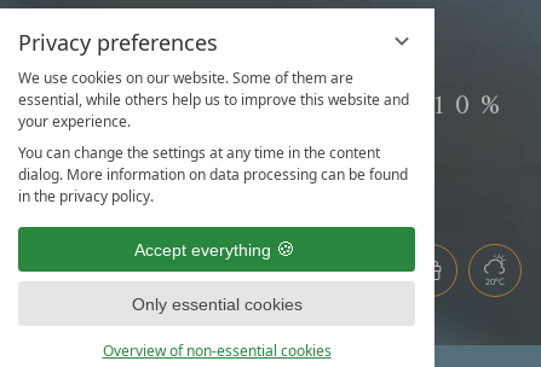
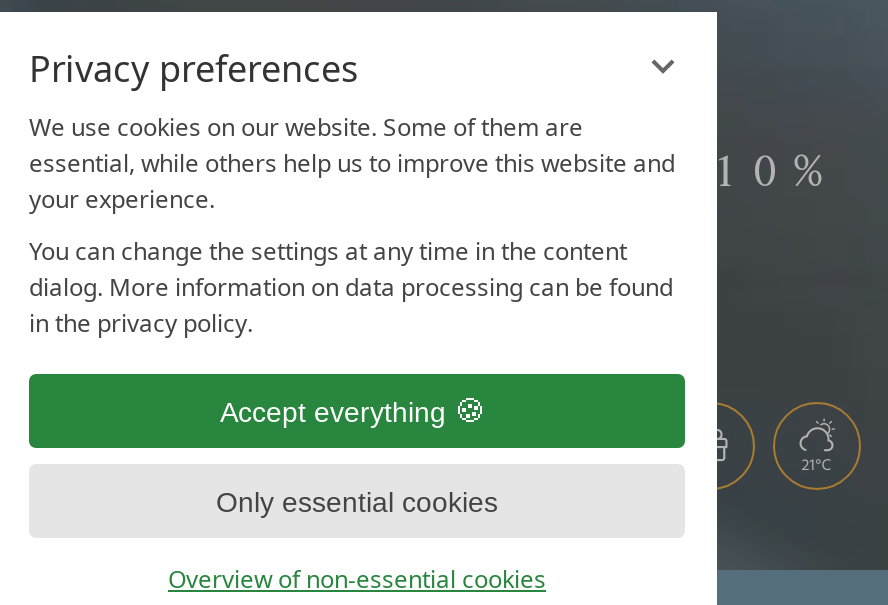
- 20°C
+ 21°C
